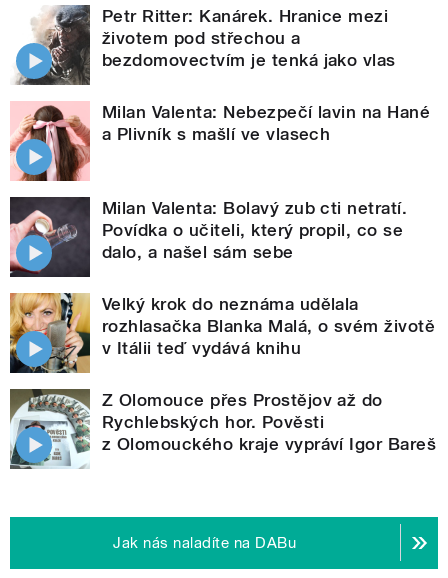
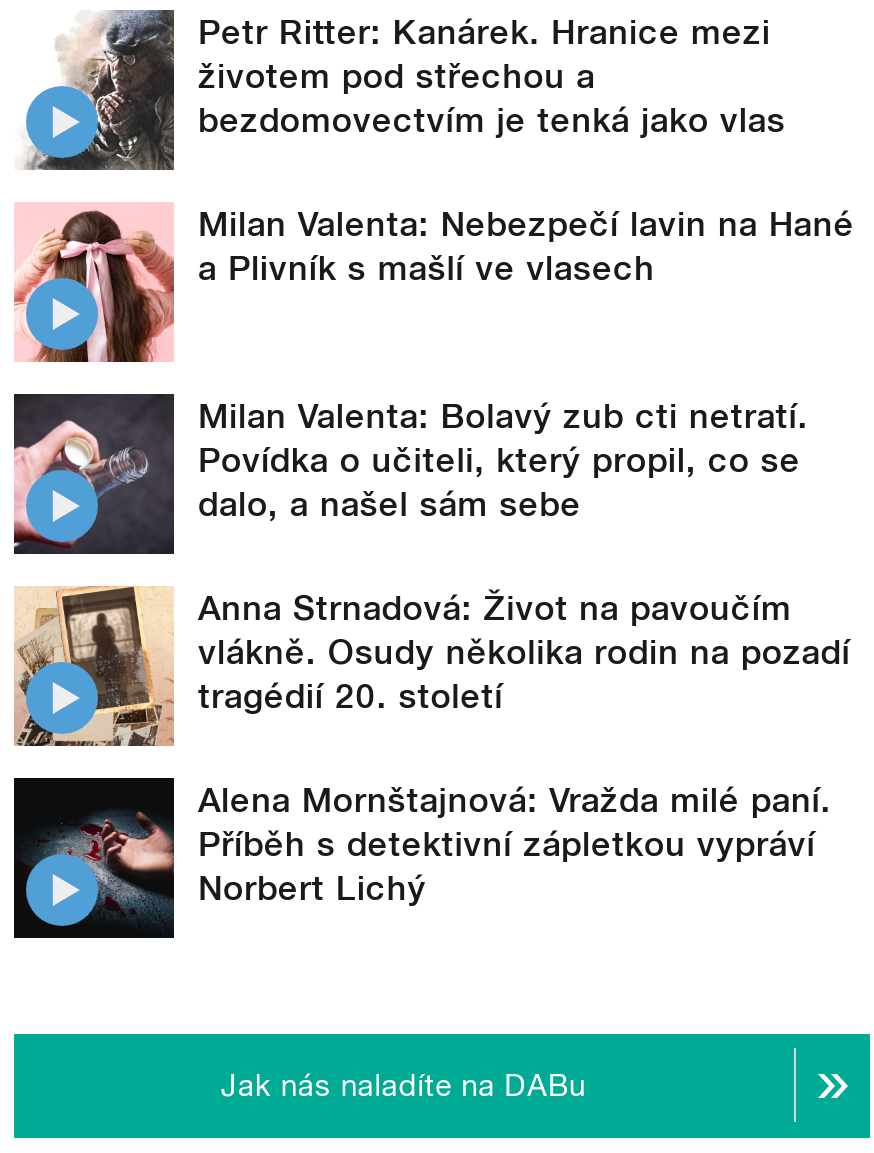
- [image]
- Velký krok do neznáma udělala
- rozhlasačka Blanka Malá, o svém životě
- v Itálii teď vydává knihu
+ [image]
+ Anna Strnadová: Život na pavoučím
+ vlákně. Osudy několika rodin na pozadí
+ tragédií 20. století

- [image]
- Z Olomouce přes Prostějov až do
- Rychlebských hor. Pověsti
- z Olomouckého kraje vypráví Igor Bareš
+ [image]
+ Alena Mornštajnová: Vražda milé paní.
+ Příběh s detektivní zápletkou vypráví
+ Norbert Lichý
